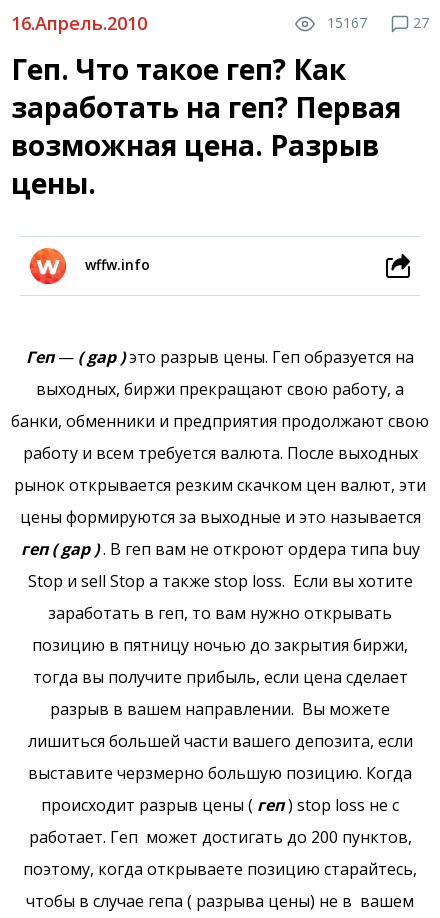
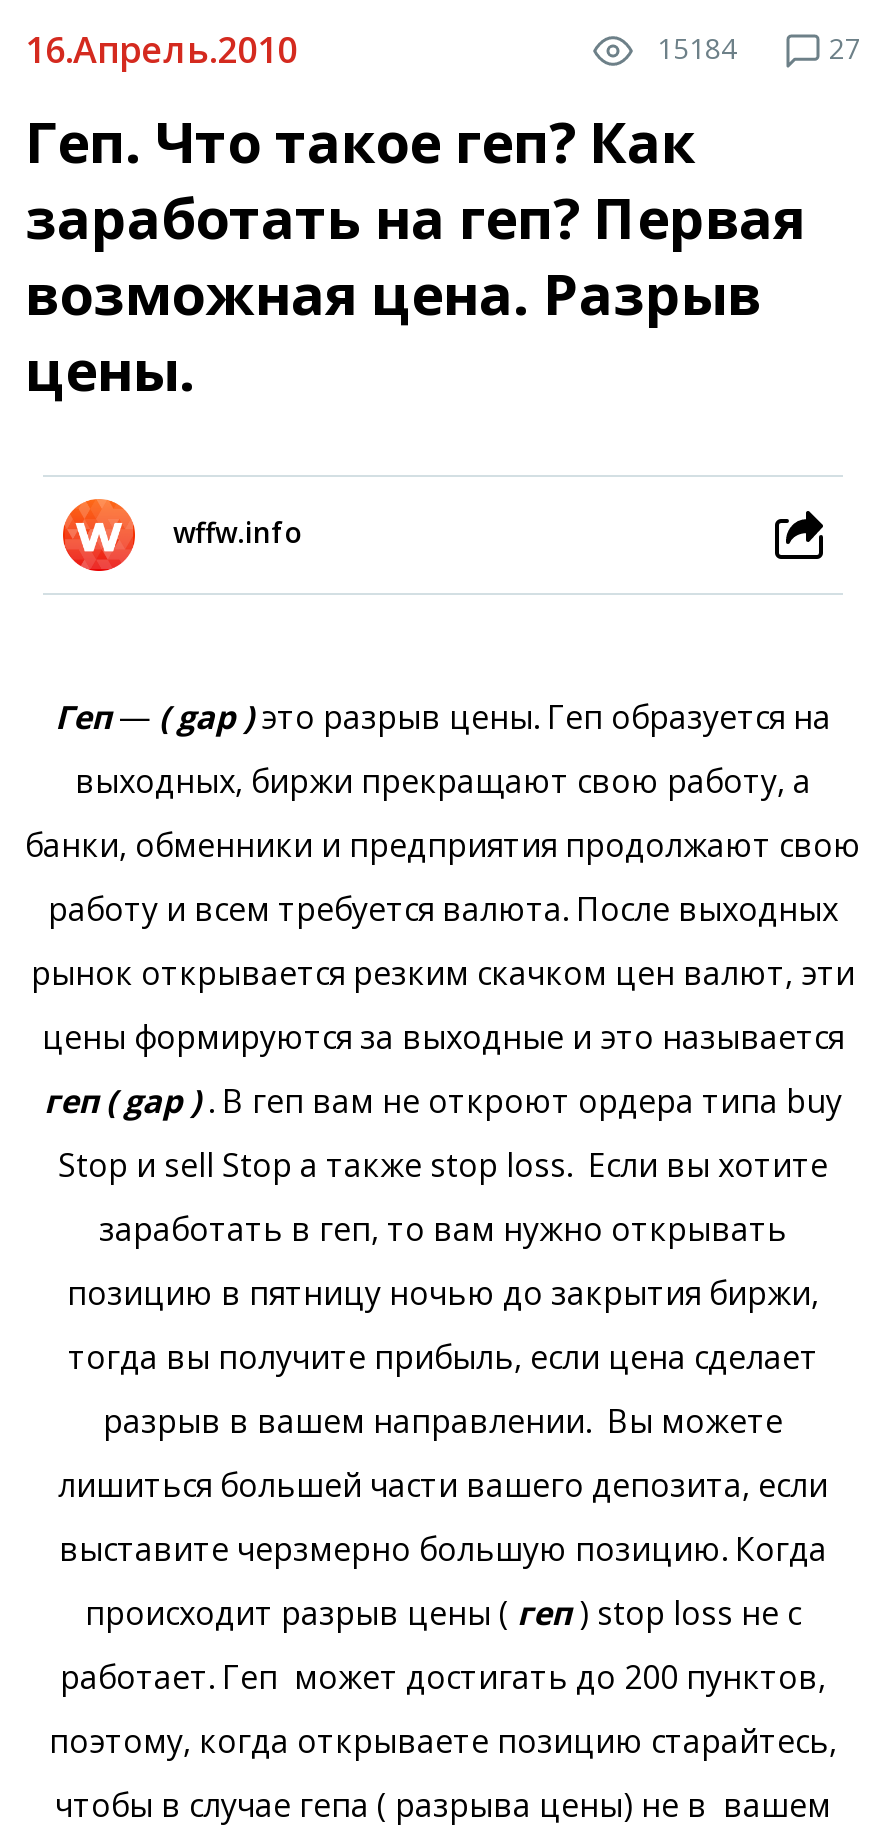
- 15167 27
+ 15184 27
